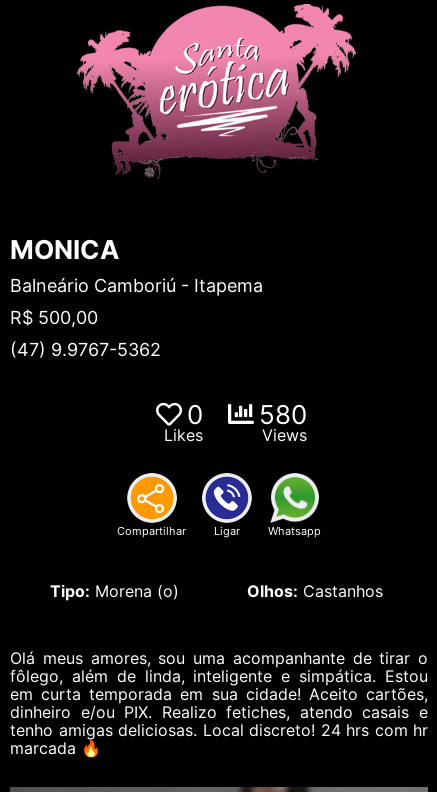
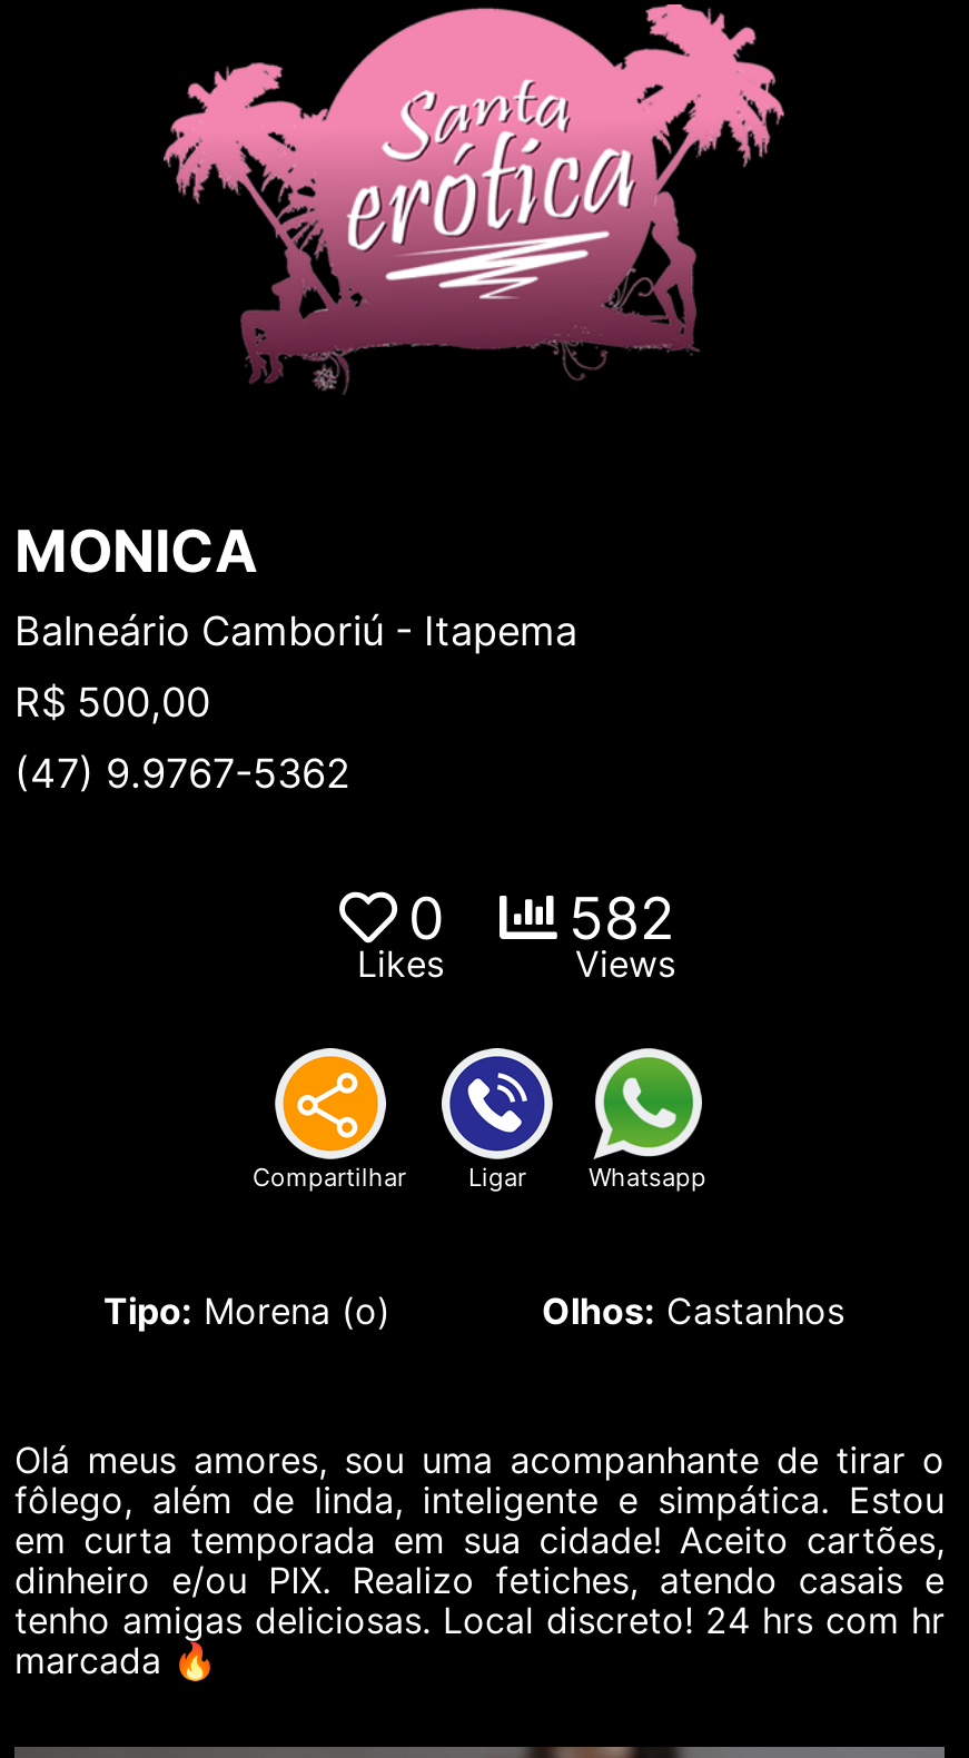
- 0 580
+ 0 582
